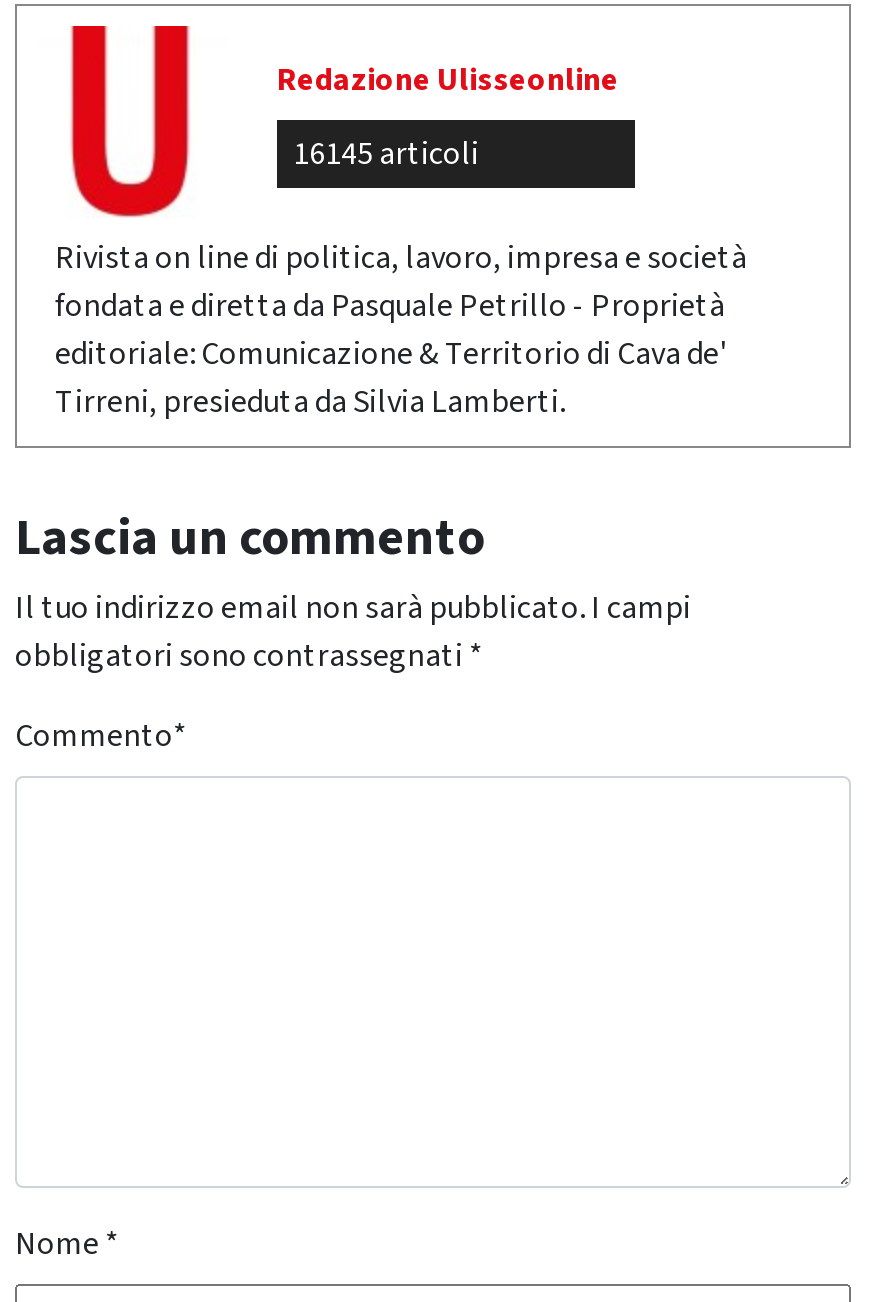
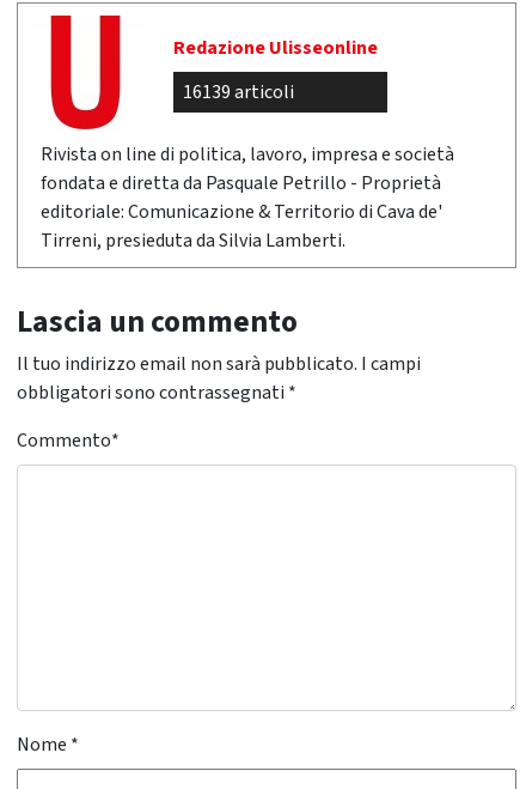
- 16145 articoli
+ 16139 articoli
